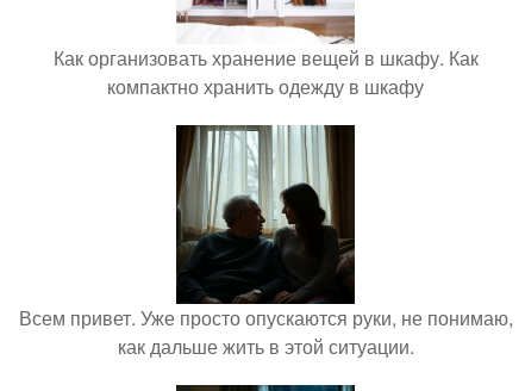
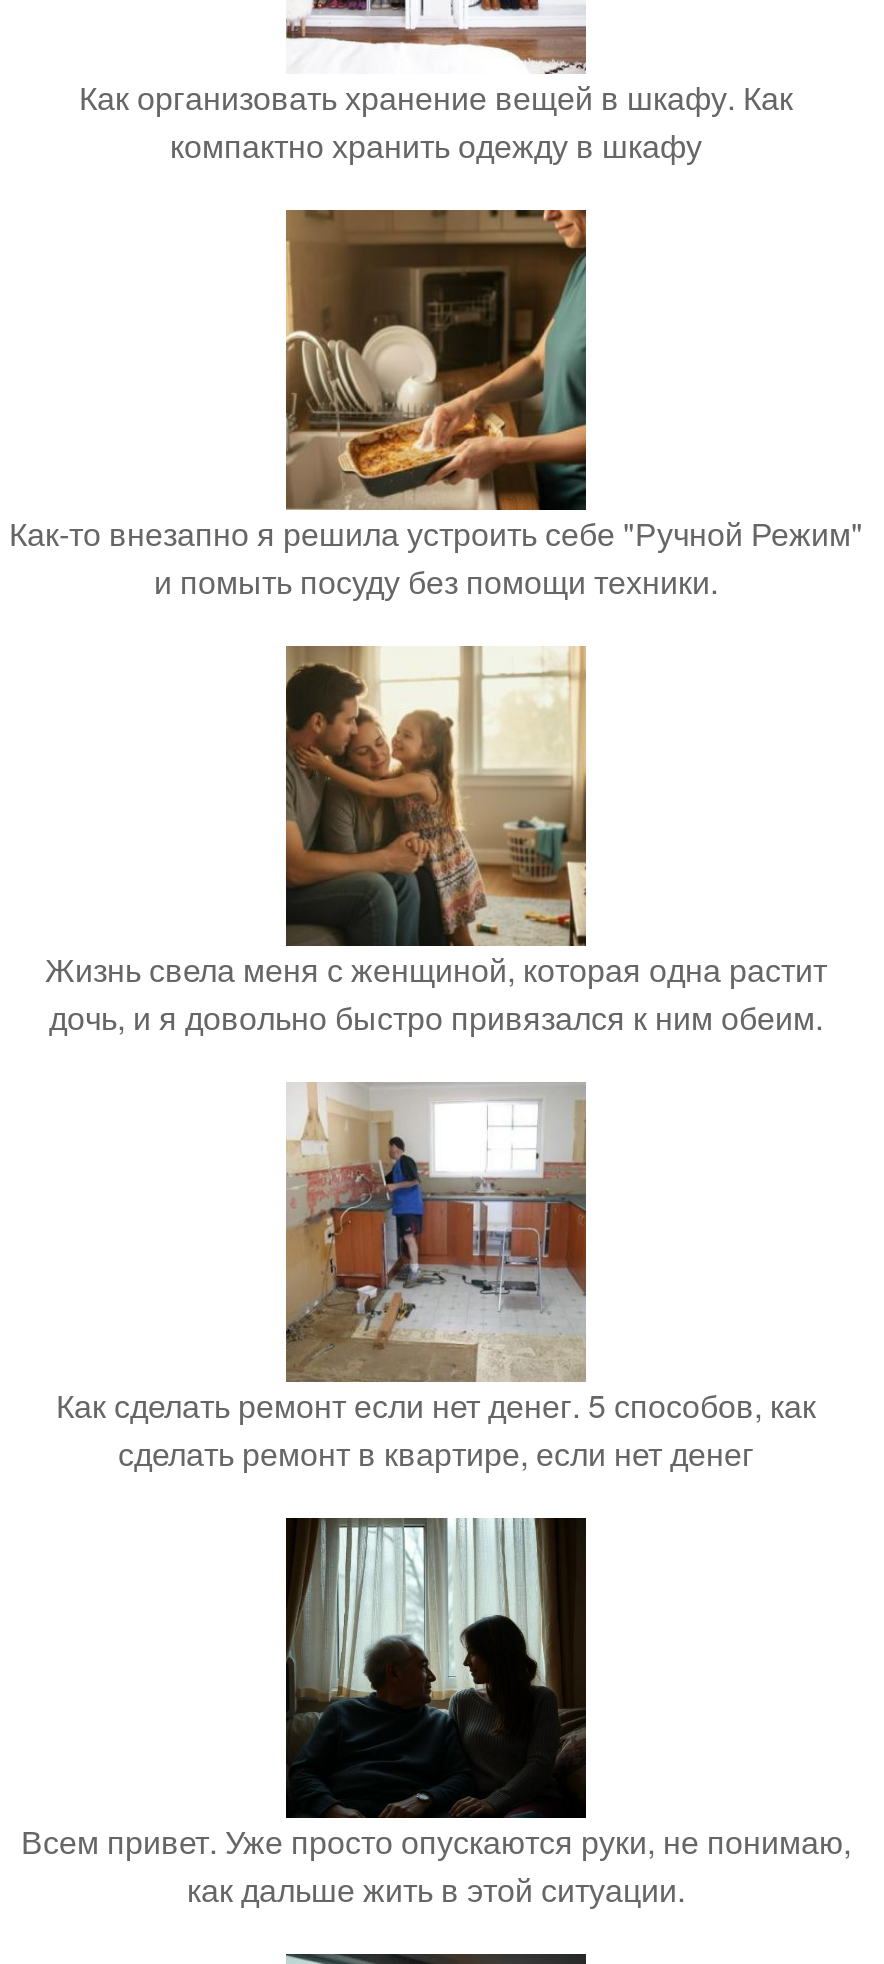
+ [image]
+ Как-то внезапно я решила устроить себе "Ручной Режим"
+ и помыть посуду без помощи техники.

+ [image]
+ Жизнь свела меня с женщиной, которая одна растит
+ дочь, и я довольно быстро привязался к ним обеим.

+ [image]
+ Как сделать ремонт если нет денег. 5 способов, как
+ сделать ремонт в квартире, если нет денег
